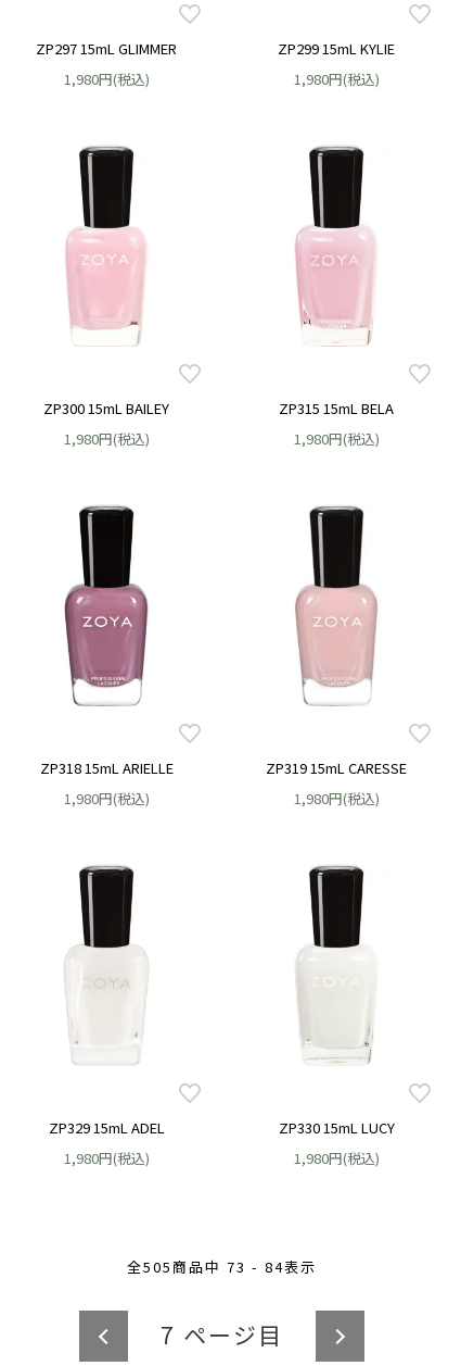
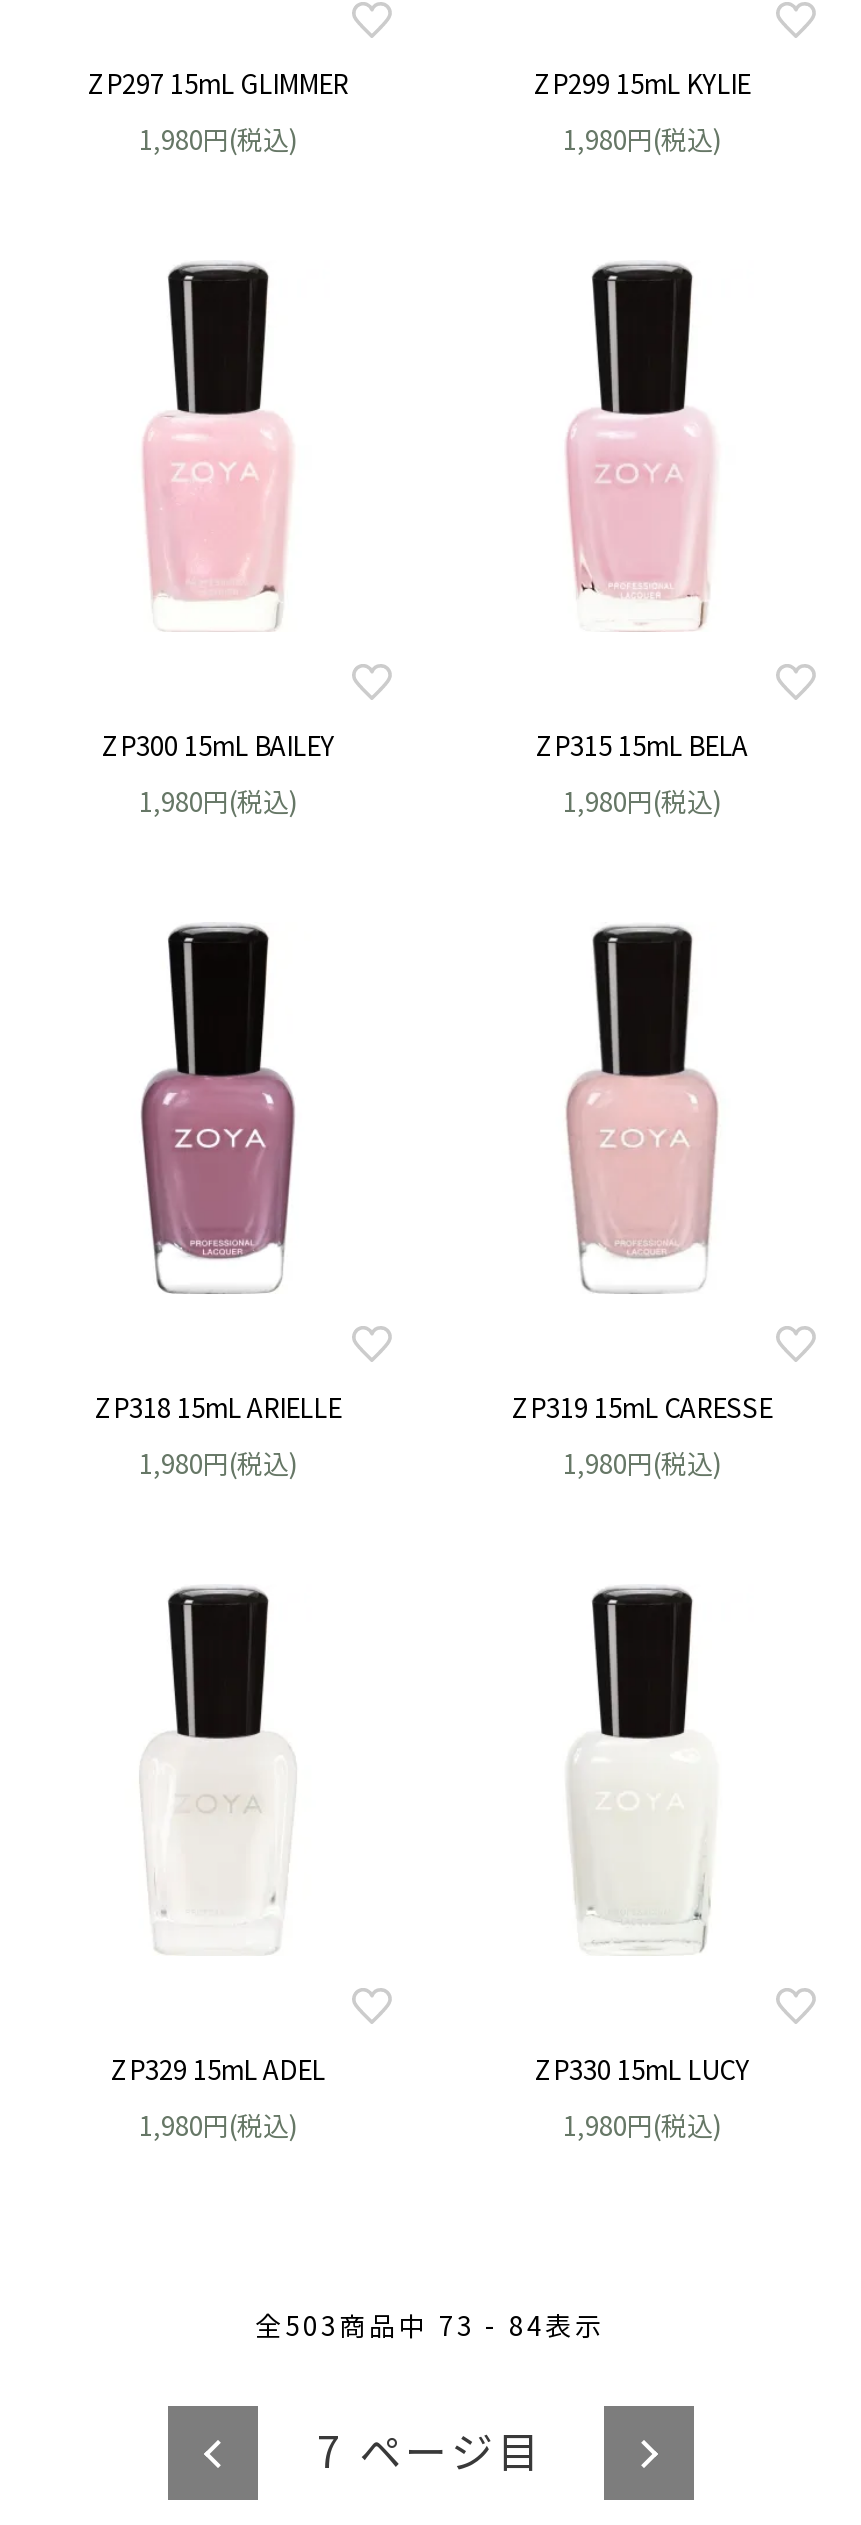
- 全505商品中73 - 84表示
+ 全503商品中73 - 84表示
